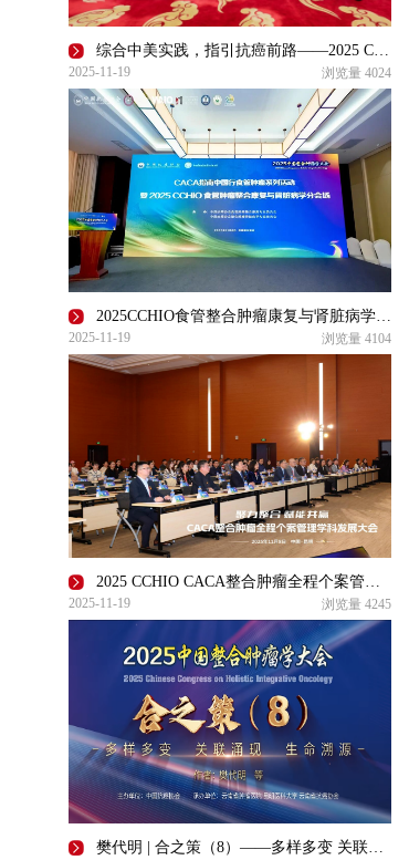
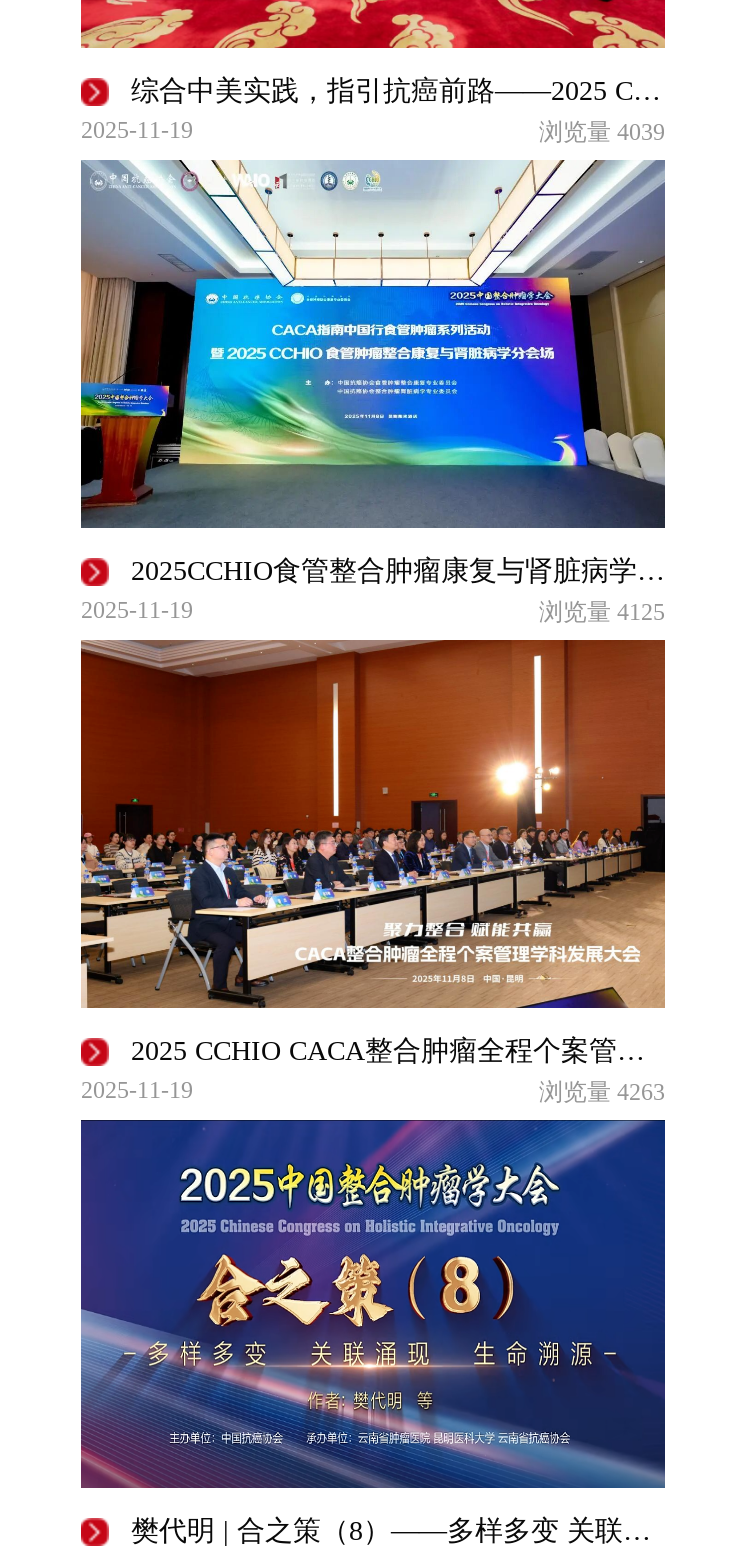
- 浏览量4024
+ 浏览量4039

- 浏览量4104
+ 浏览量4125

- 浏览量4245
+ 浏览量4263
